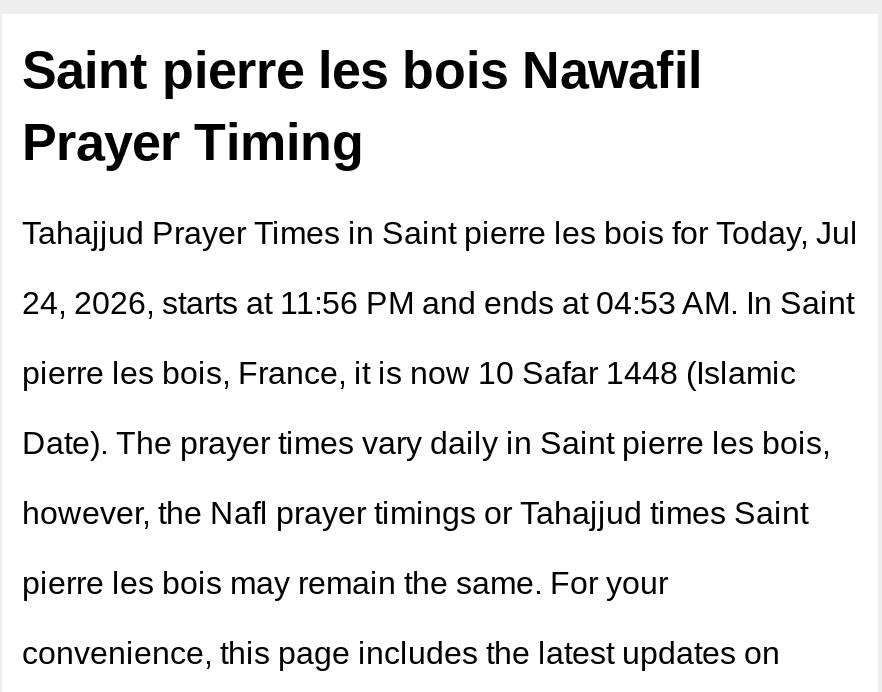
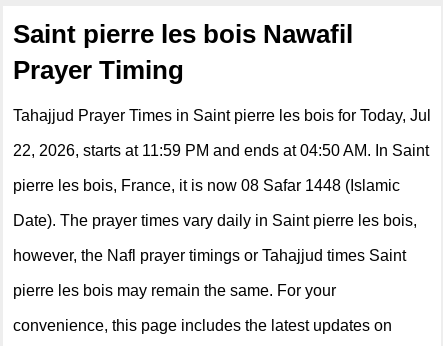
- 24, 2026, starts at 11:56 PM and ends at 04:53 AM. In Saint
+ 22, 2026, starts at 11:59 PM and ends at 04:50 AM. In Saint

- pierre les bois, France, it is now 10 Safar 1448 (Islamic
+ pierre les bois, France, it is now 08 Safar 1448 (Islamic
